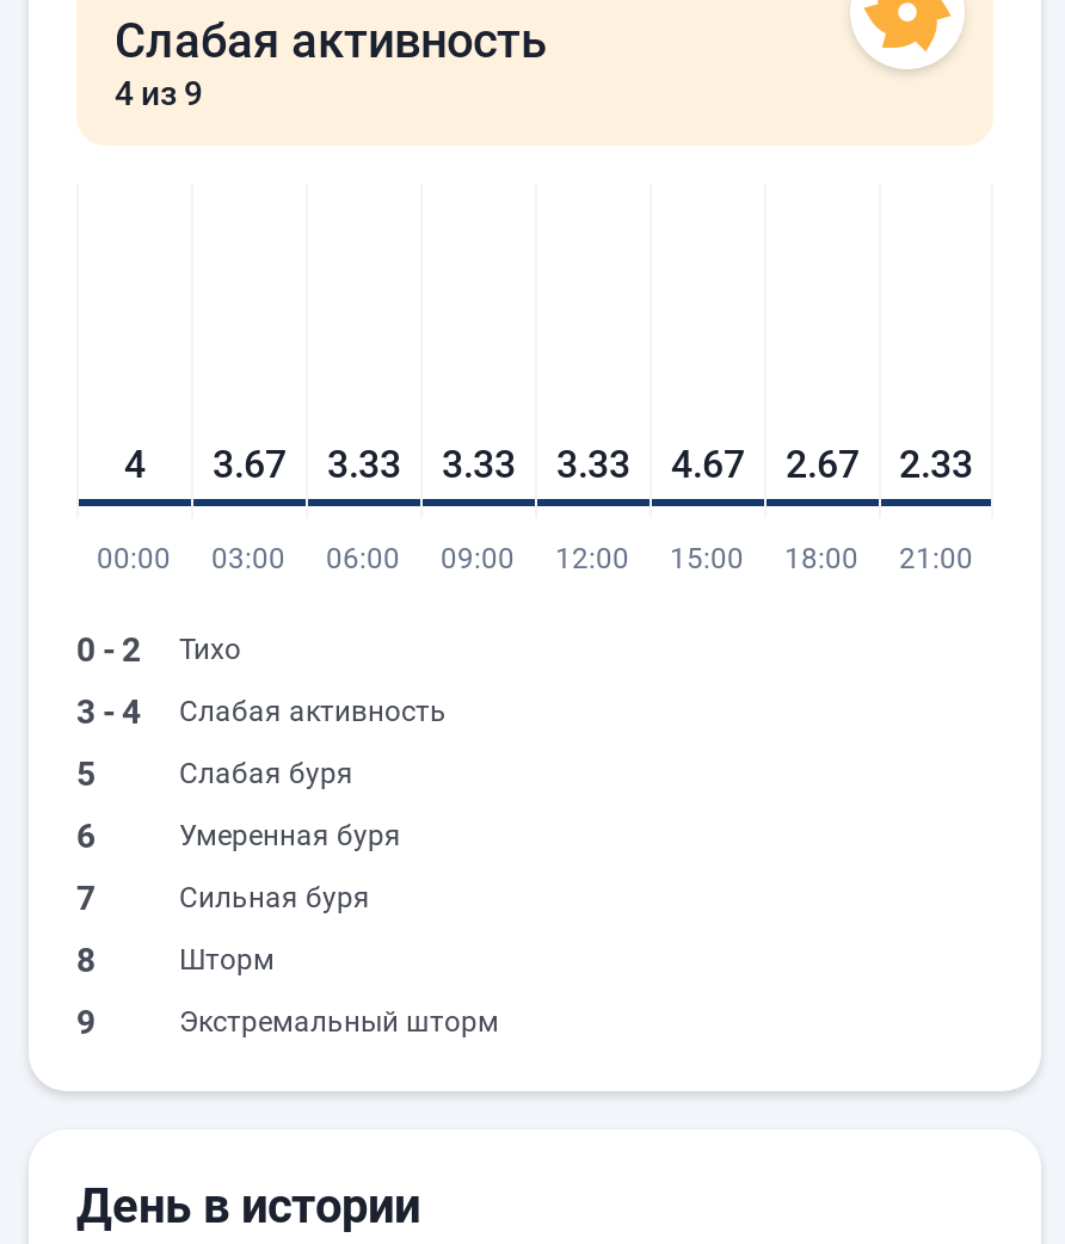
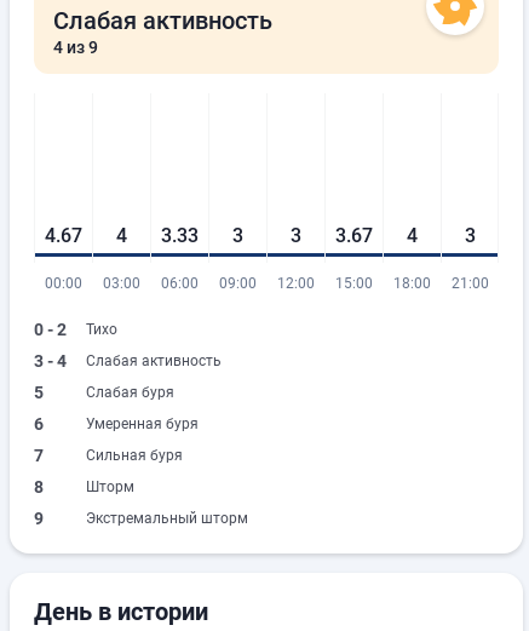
- 4
+ 4.67

- 3.67
+ 4

- 3.33
+ 3

- 3.33
+ 3

- 4.67
+ 3.67

- 2.67
+ 4

- 2.33
+ 3
